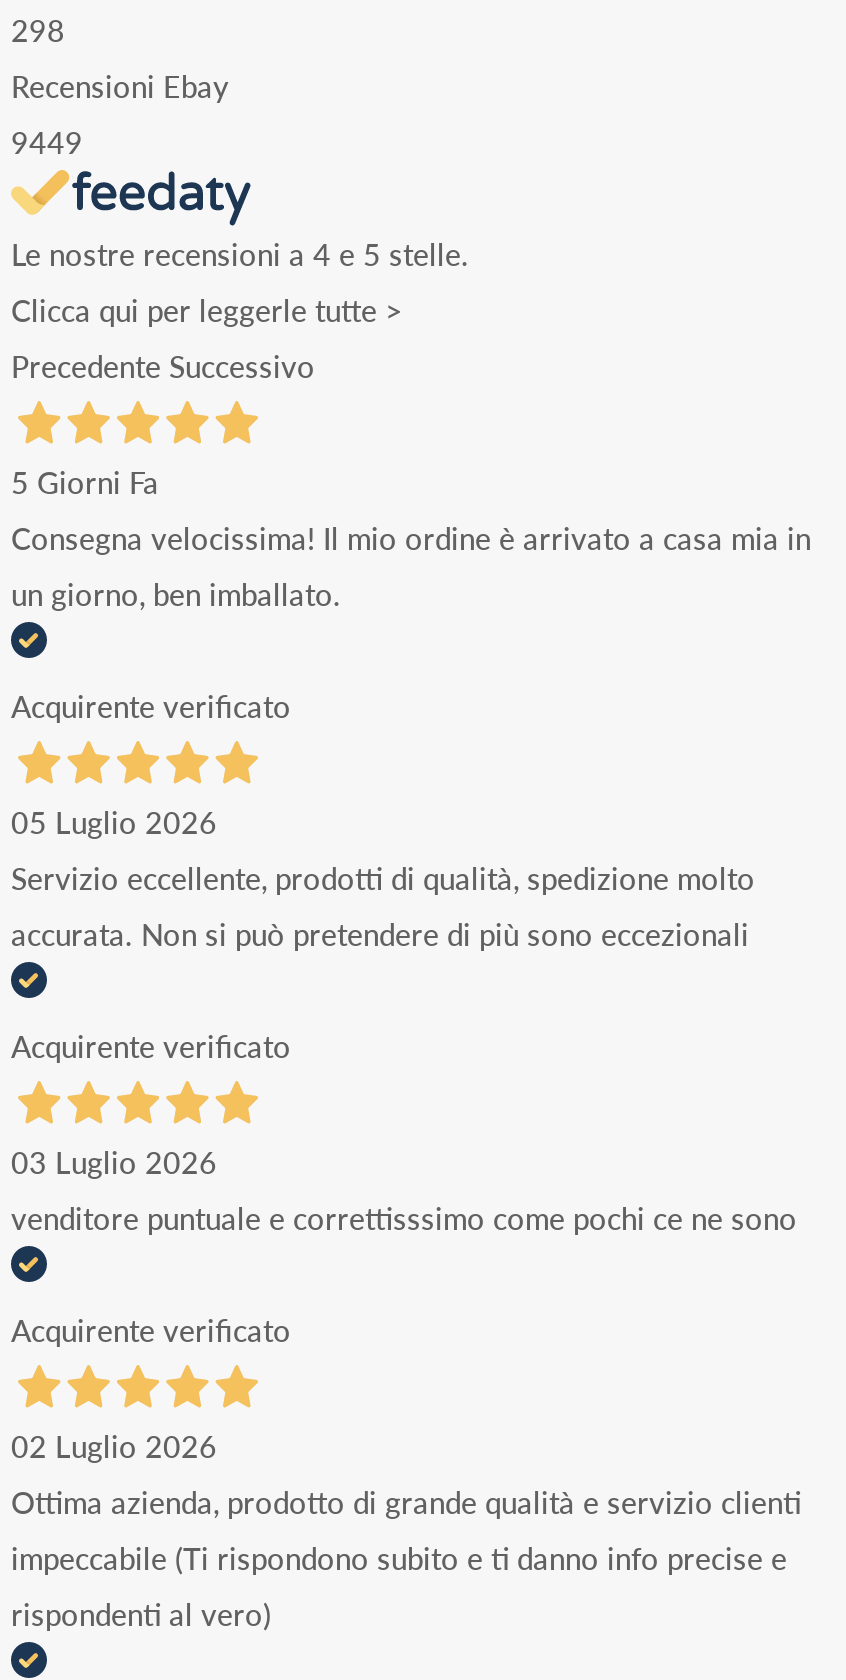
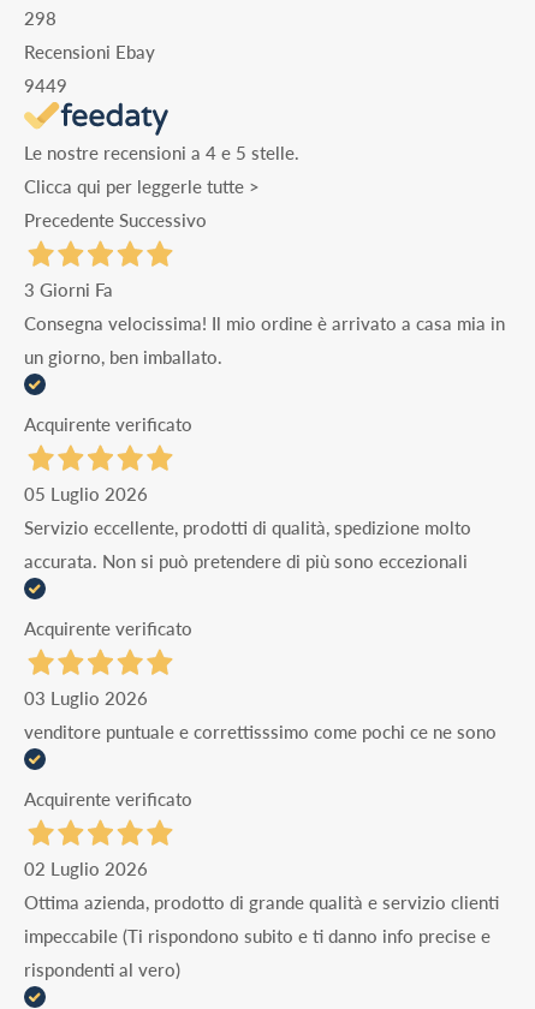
- 5 Giorni Fa
+ 3 Giorni Fa
